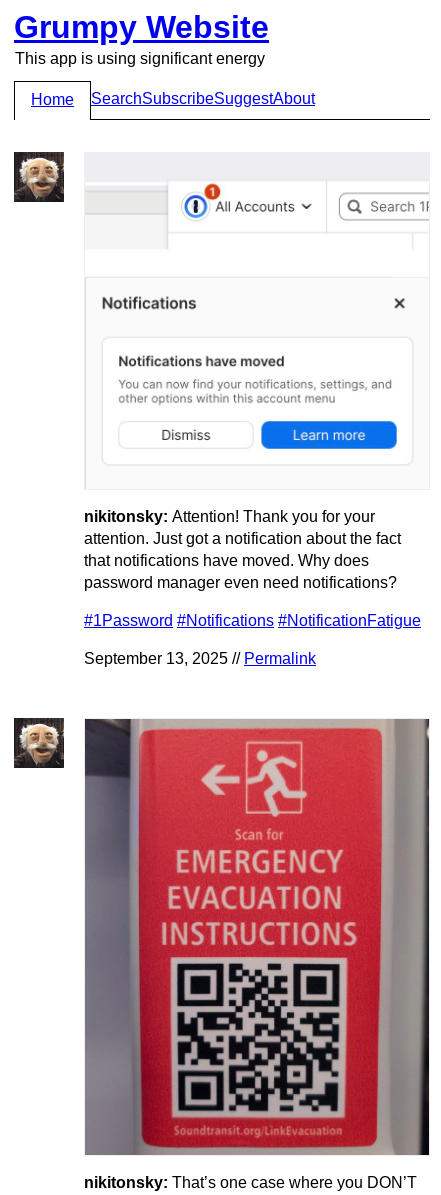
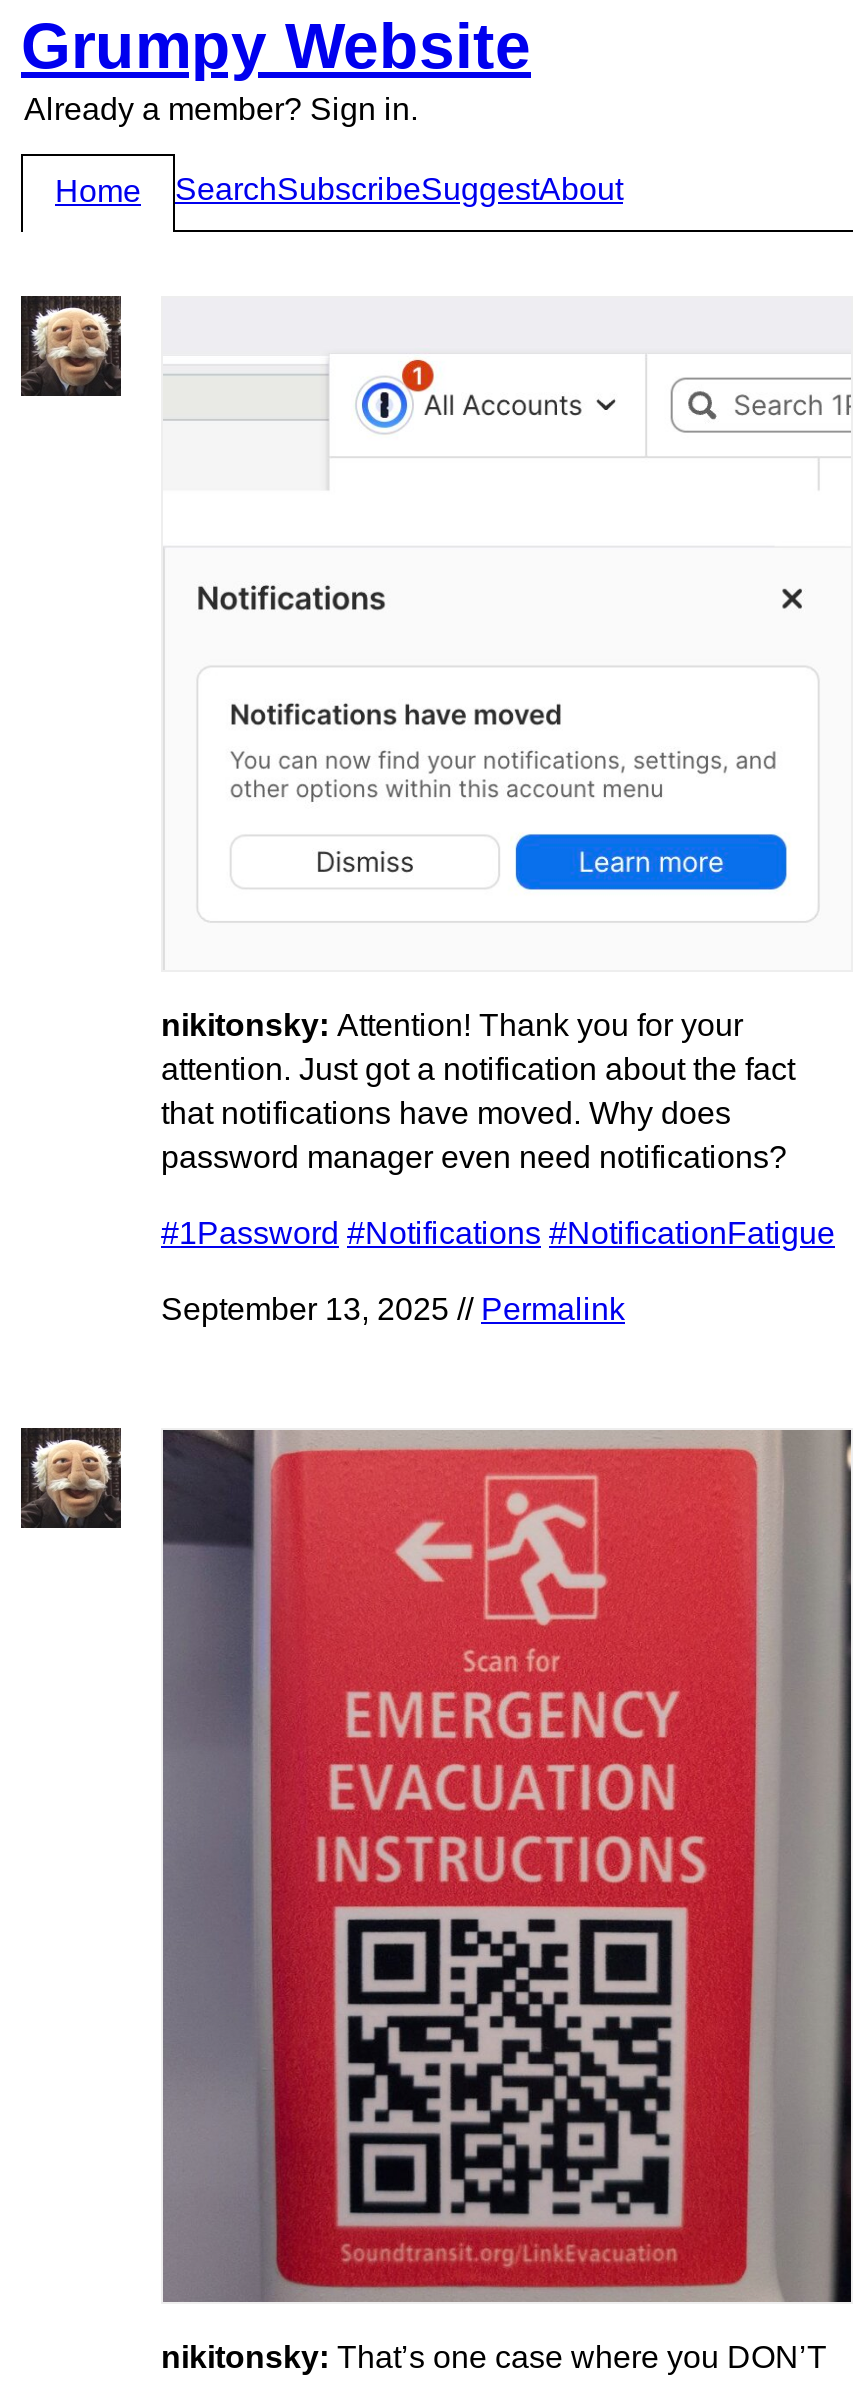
- This app is using significant energy
+ Already a member? Sign in.
